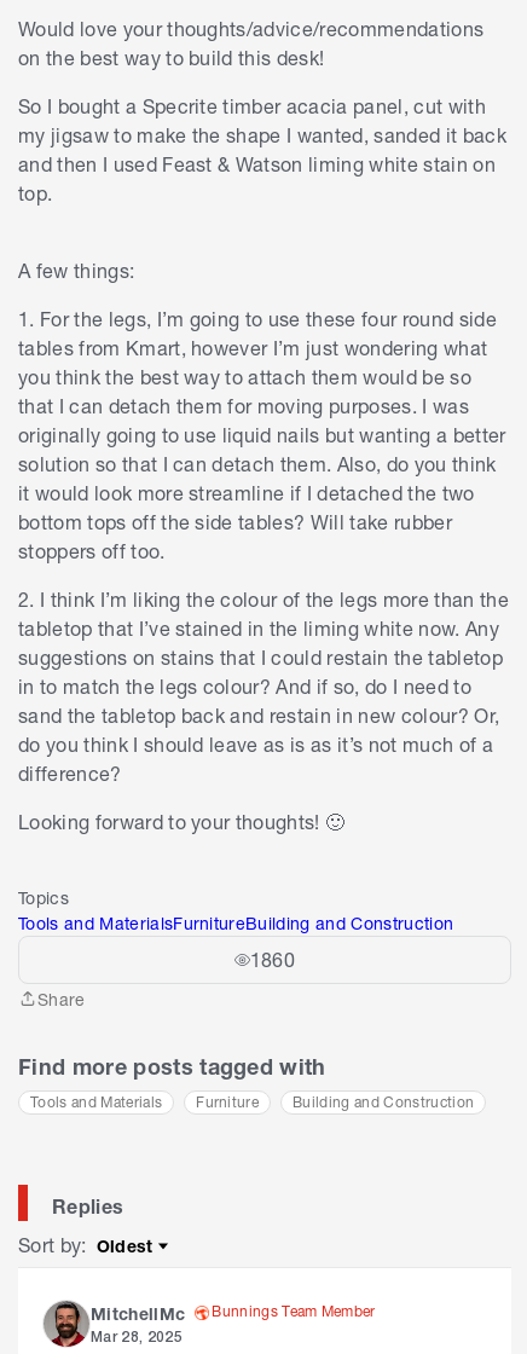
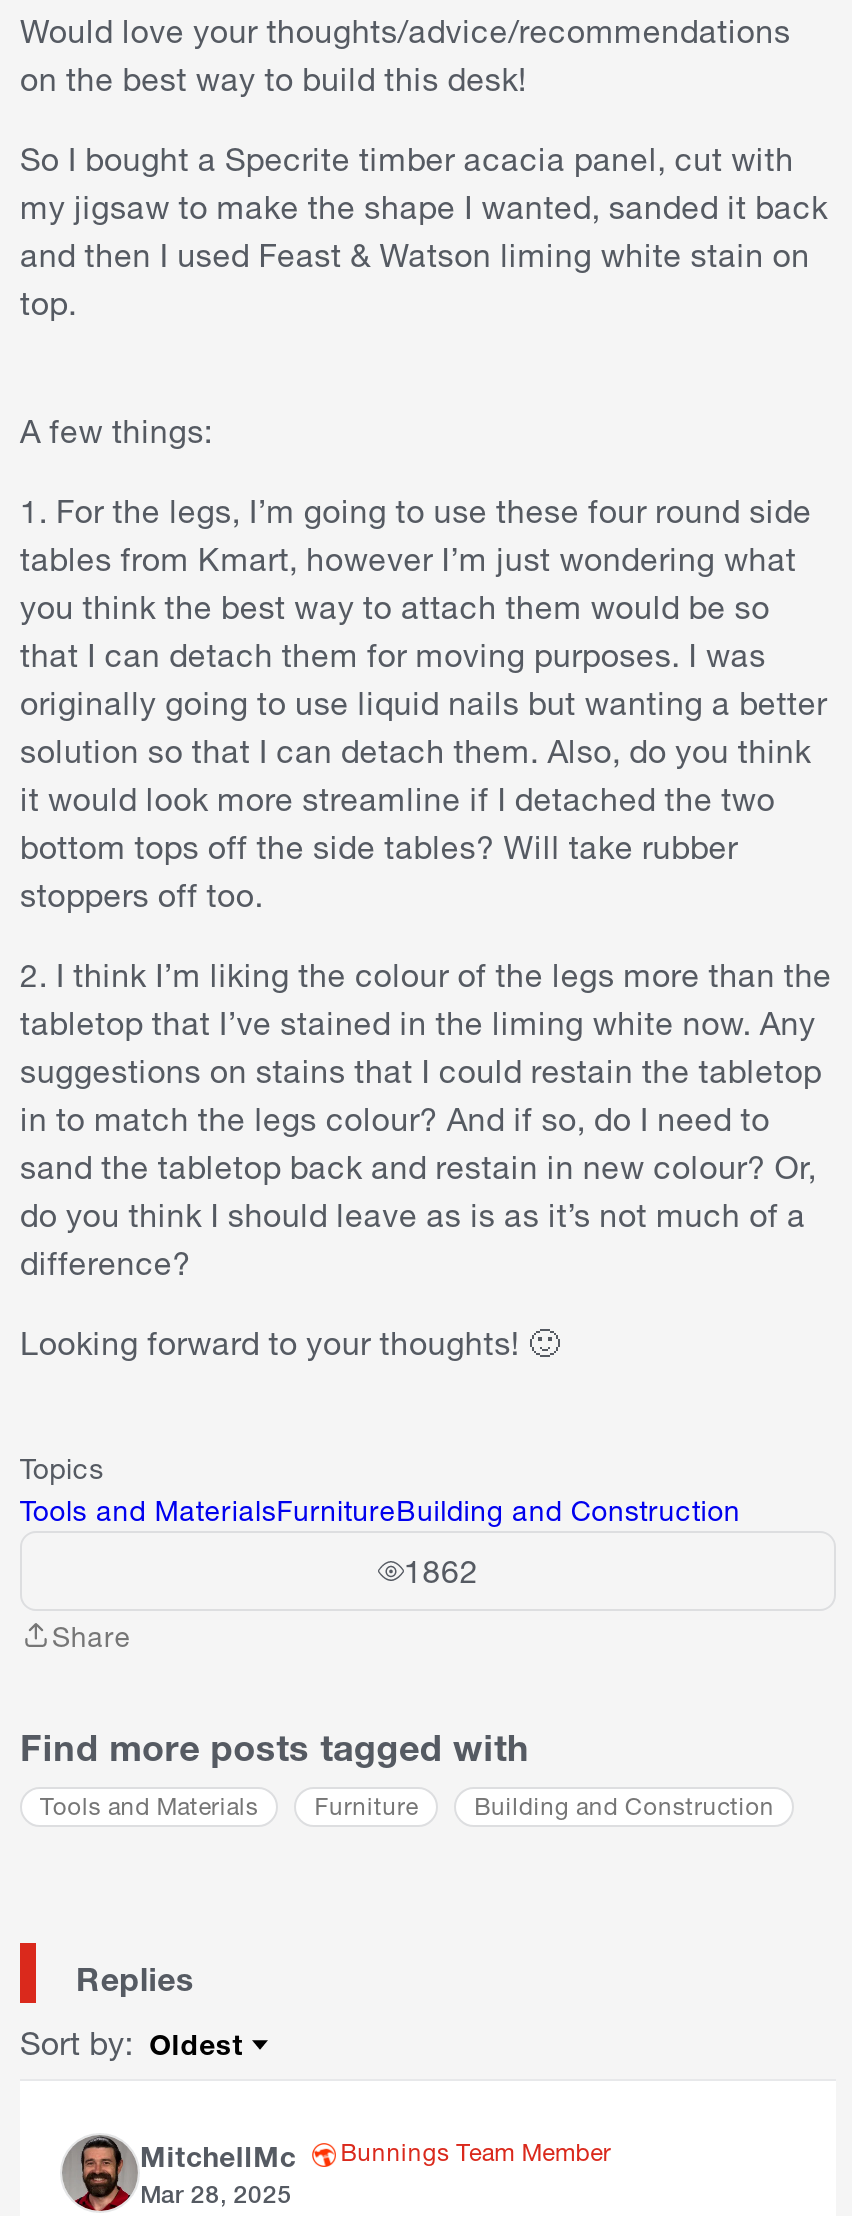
- 1860
+ 1862
